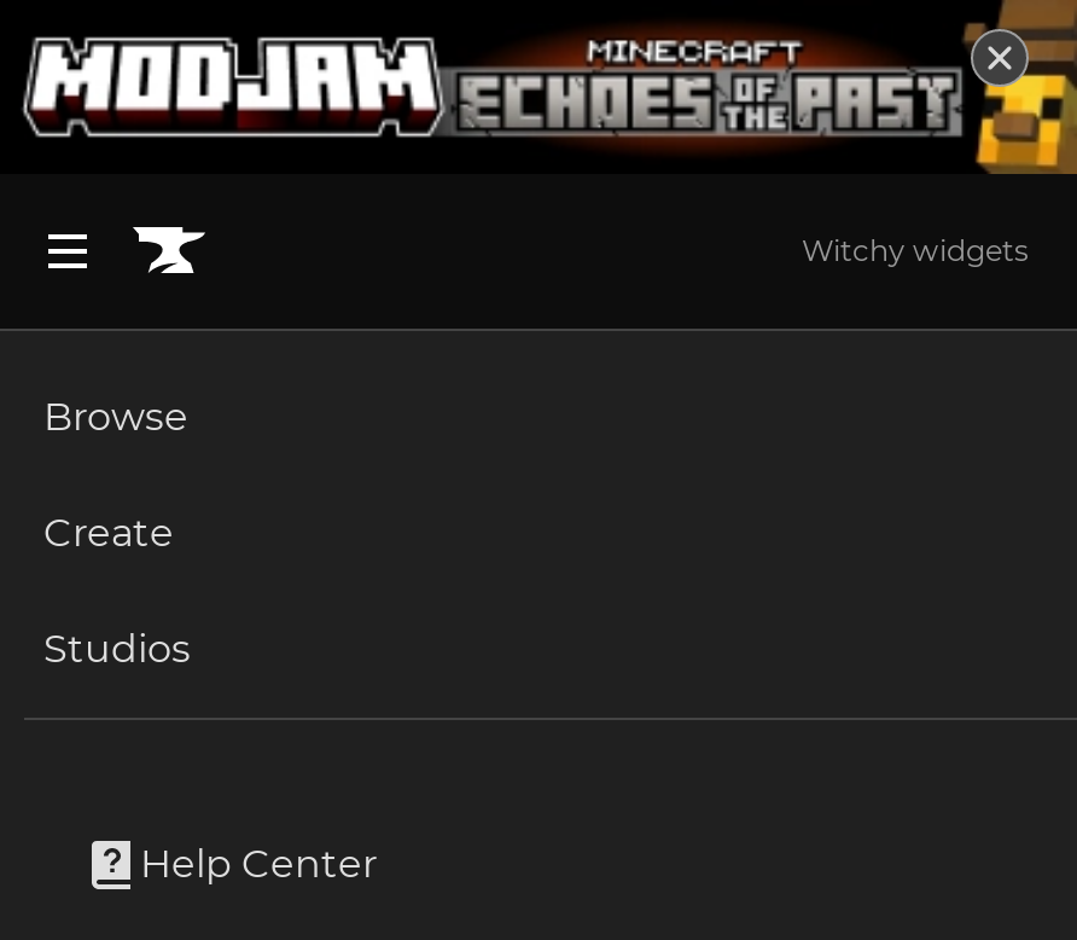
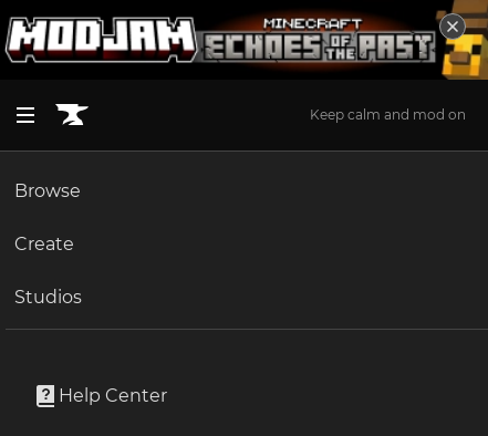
- Witchy widgets
+ Keep calm and mod on
